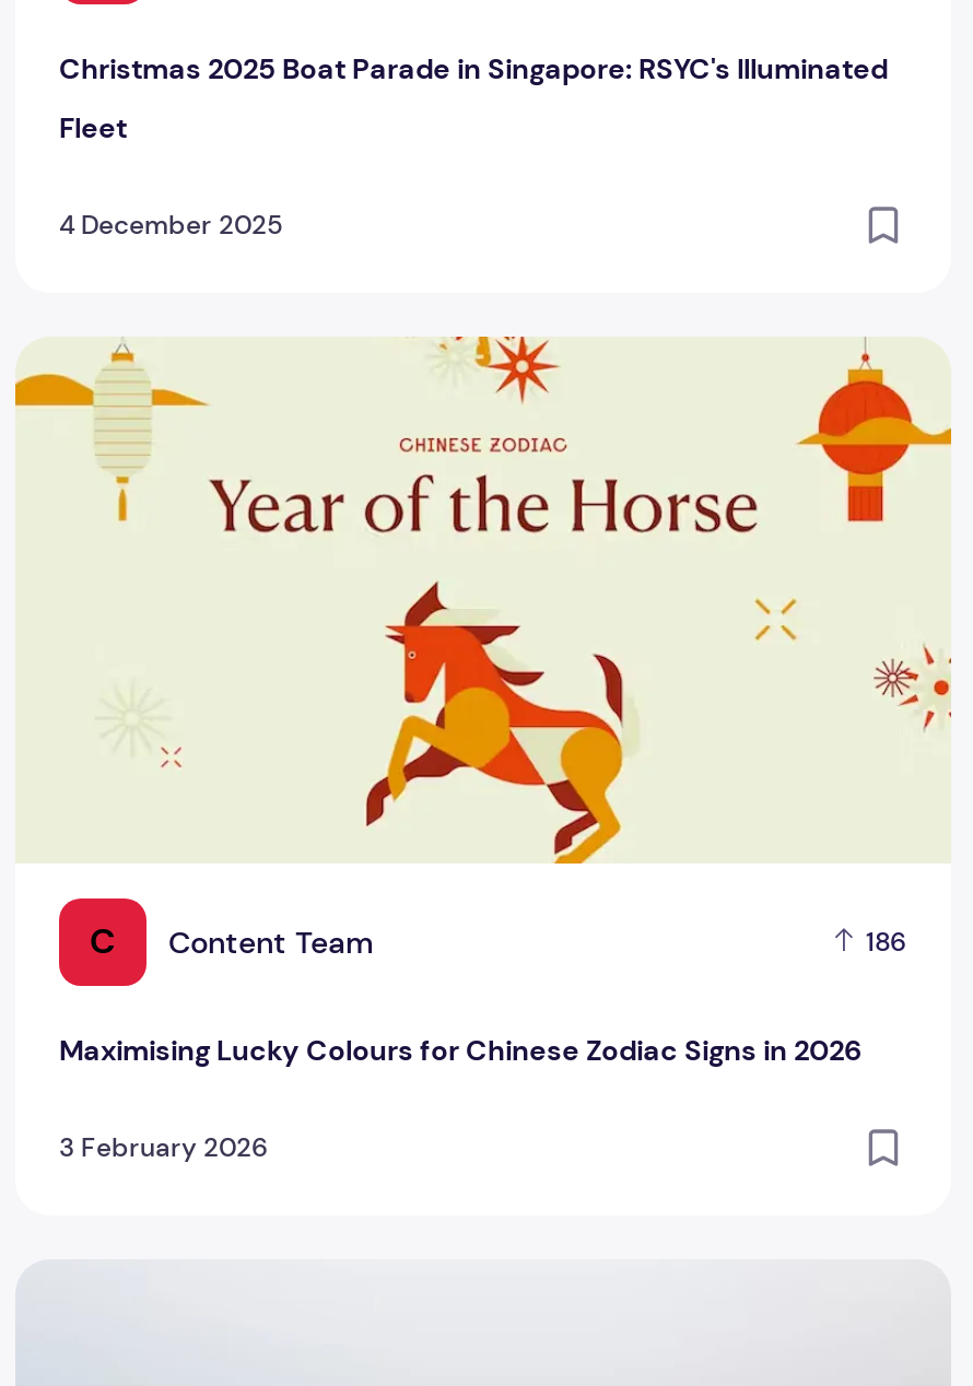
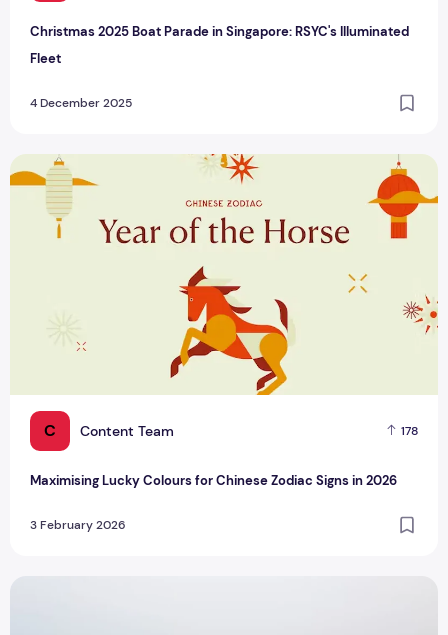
- 186
+ 178
